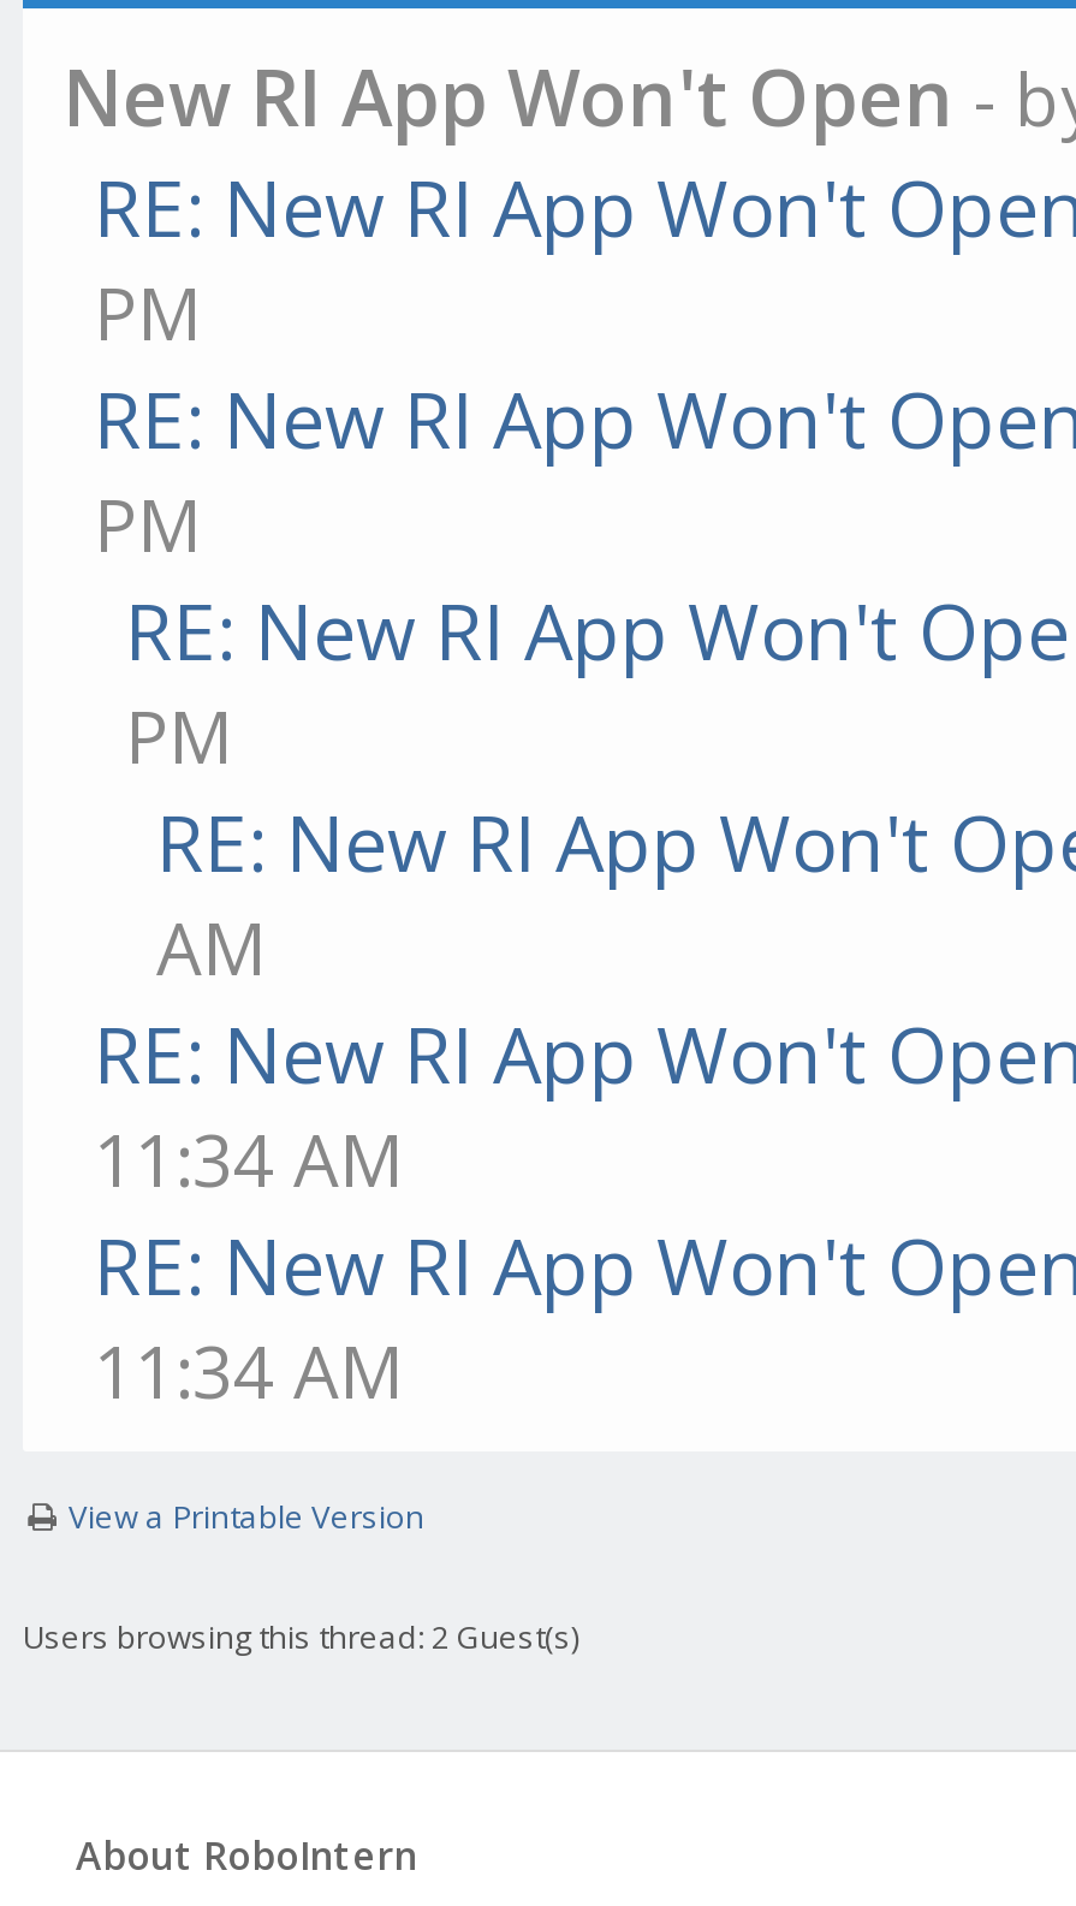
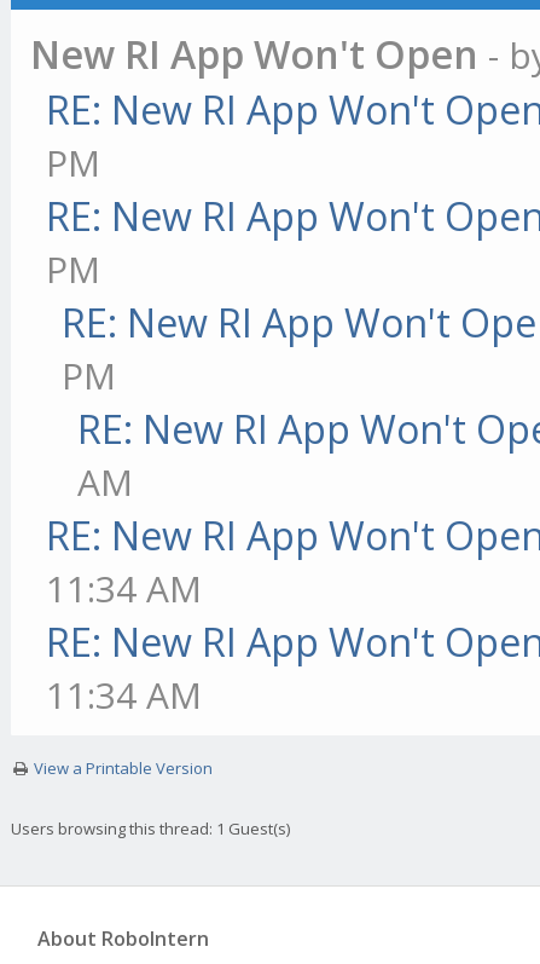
- Users browsing this thread: 2 Guest(s)
+ Users browsing this thread: 1 Guest(s)
